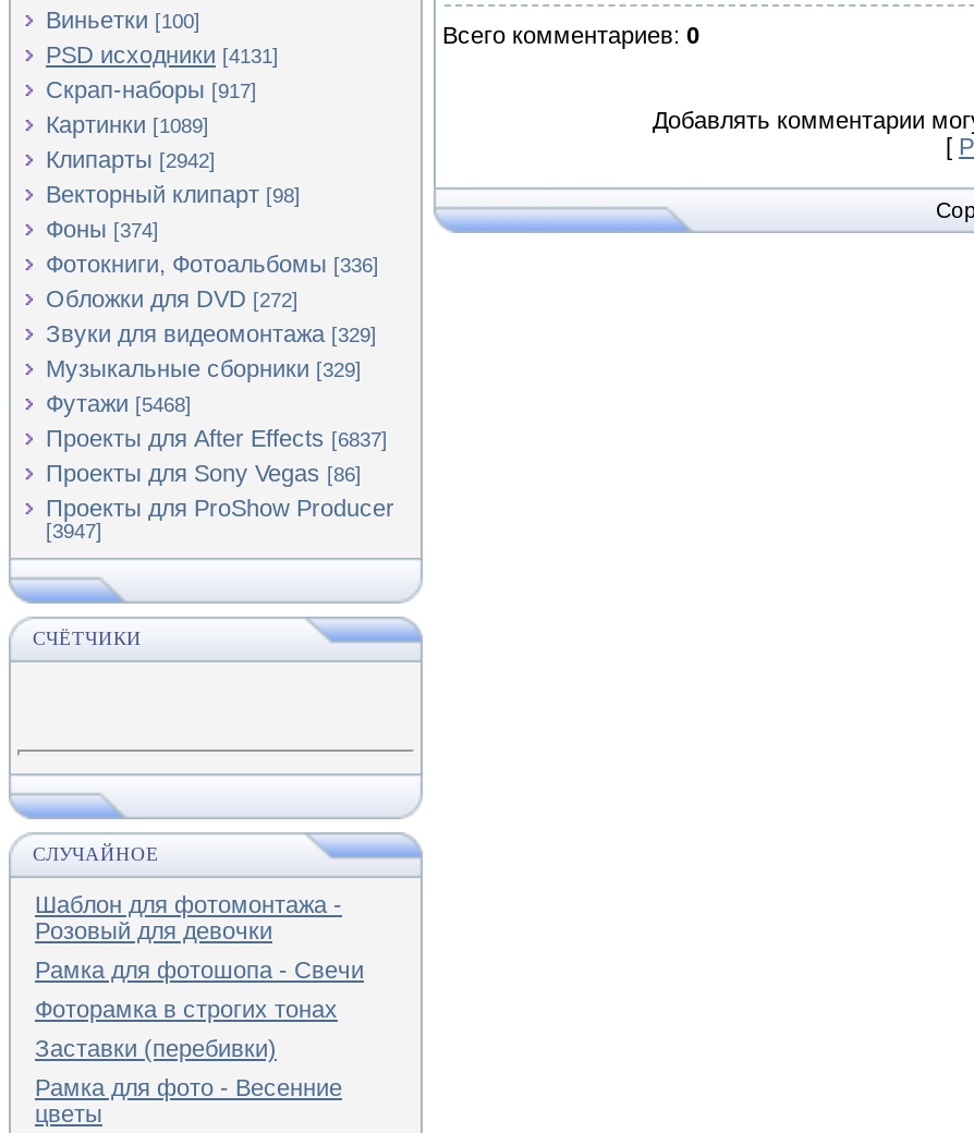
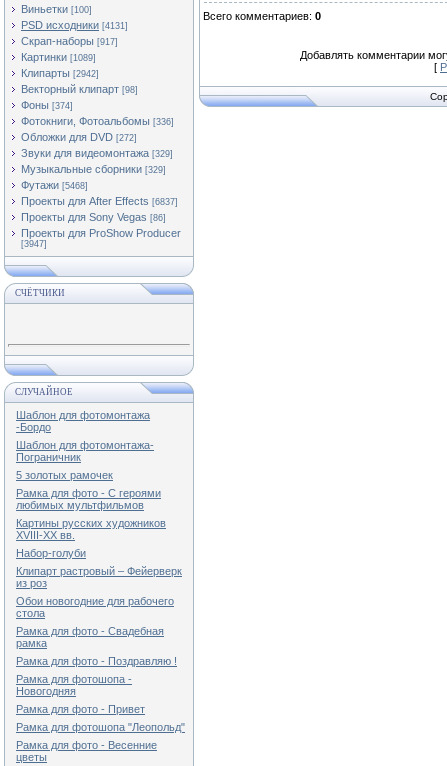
- Шаблон для фотомонтажа -
- Розовый для девочки
- Рамка для фотошопа - Свечи
- Фоторамка в строгих тонах
- Заставки (перебивки)
+ Шаблон для фотомонтажа
+ -Бордо
+ Шаблон для фотомонтажа-
+ Пограничник
+ 5 золотых рамочек
+ Рамка для фото - С героями
+ любимых мультфильмов
+ Картины русских художников
+ XVIII-XX вв.
+ Набор-голуби
+ Клипарт растровый – Фейерверк
+ из роз
+ Обои новогодние для рабочего
+ стола
+ Рамка для фото - Свадебная
+ рамка
+ Рамка для фото - Поздравляю !
+ Рамка для фотошопа -
+ Новогодняя
+ Рамка для фото - Привет
+ Рамка для фотошопа "Леопольд"
